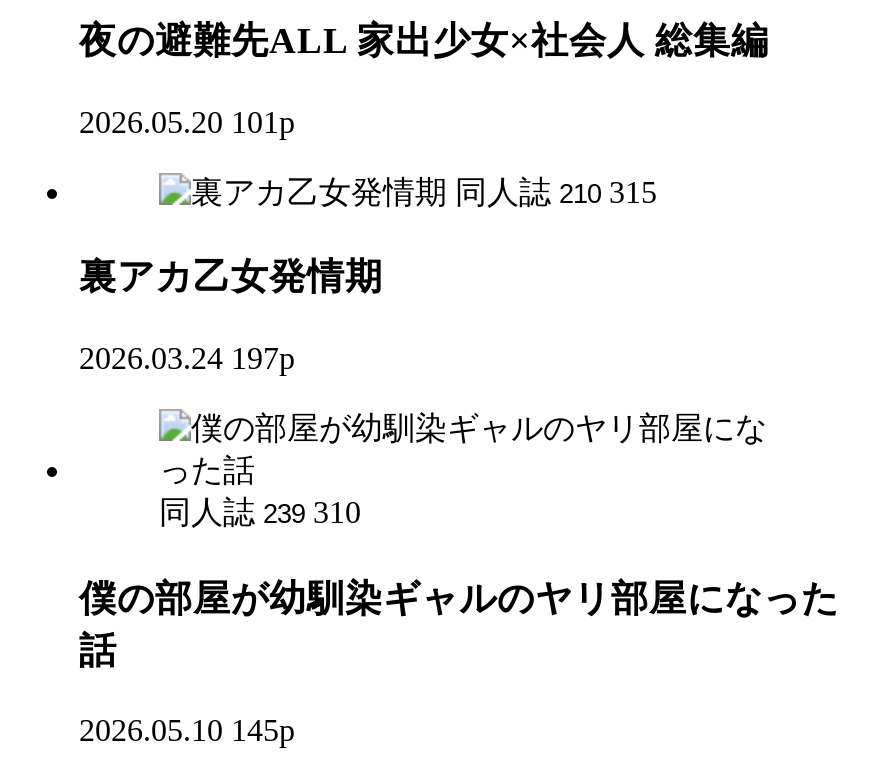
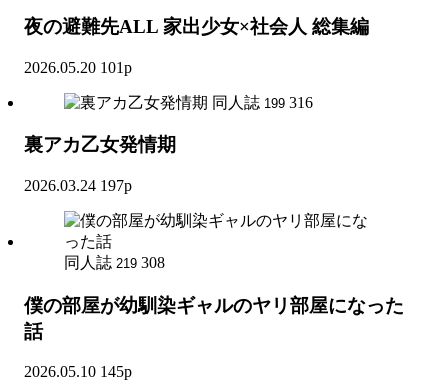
- 同人誌 210 315
+ 同人誌 199 316

- 同人誌 239 310
+ 同人誌 219 308
